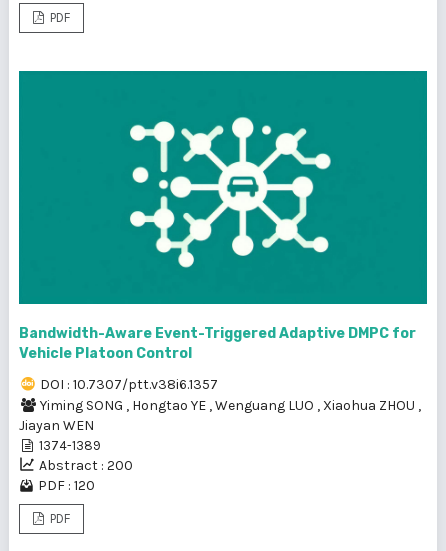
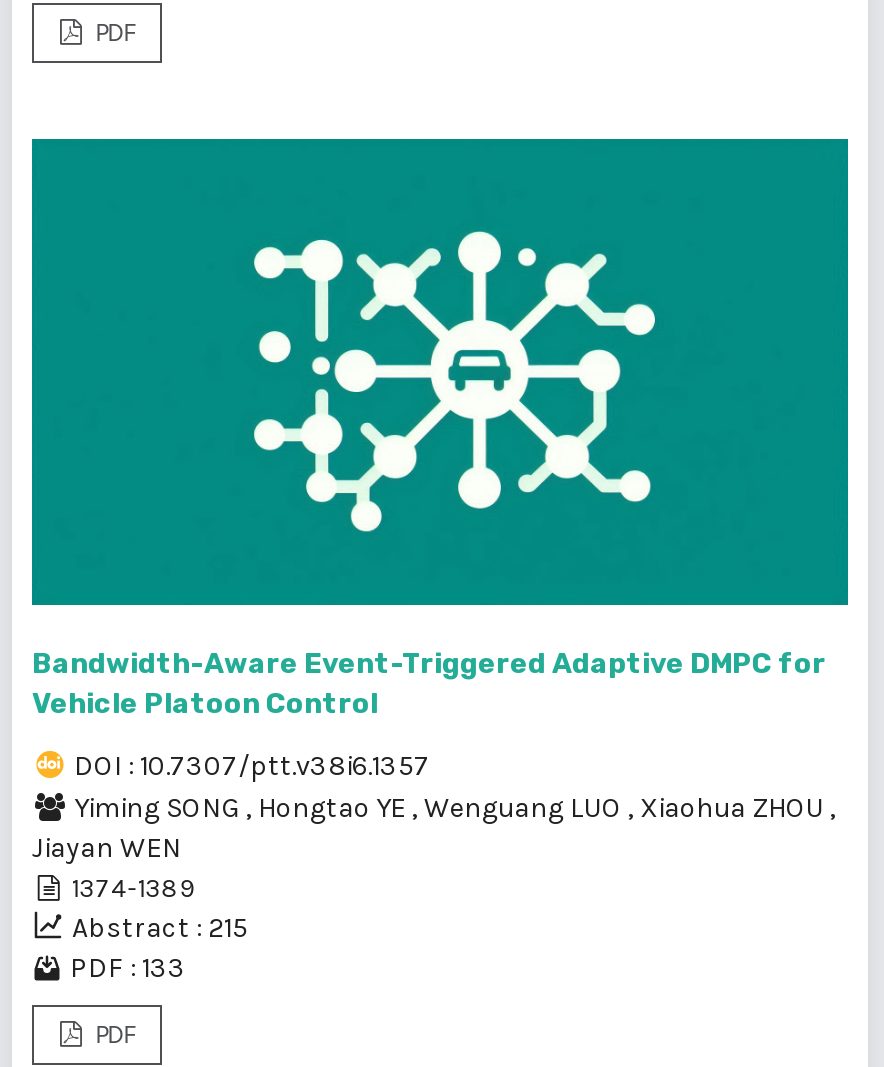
- Abstract : 200
+ Abstract : 215

- PDF : 120
+ PDF : 133
